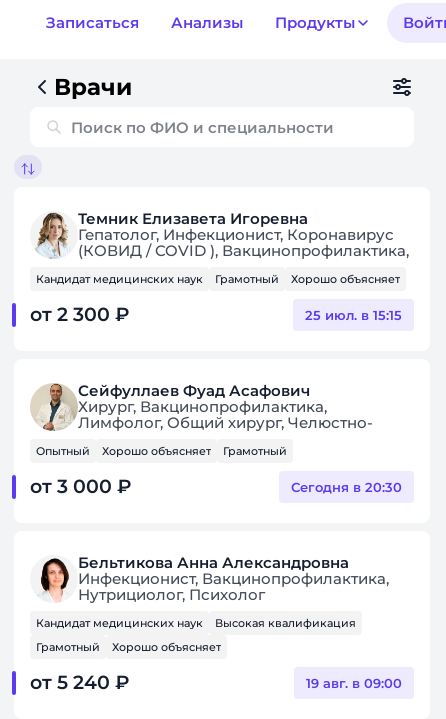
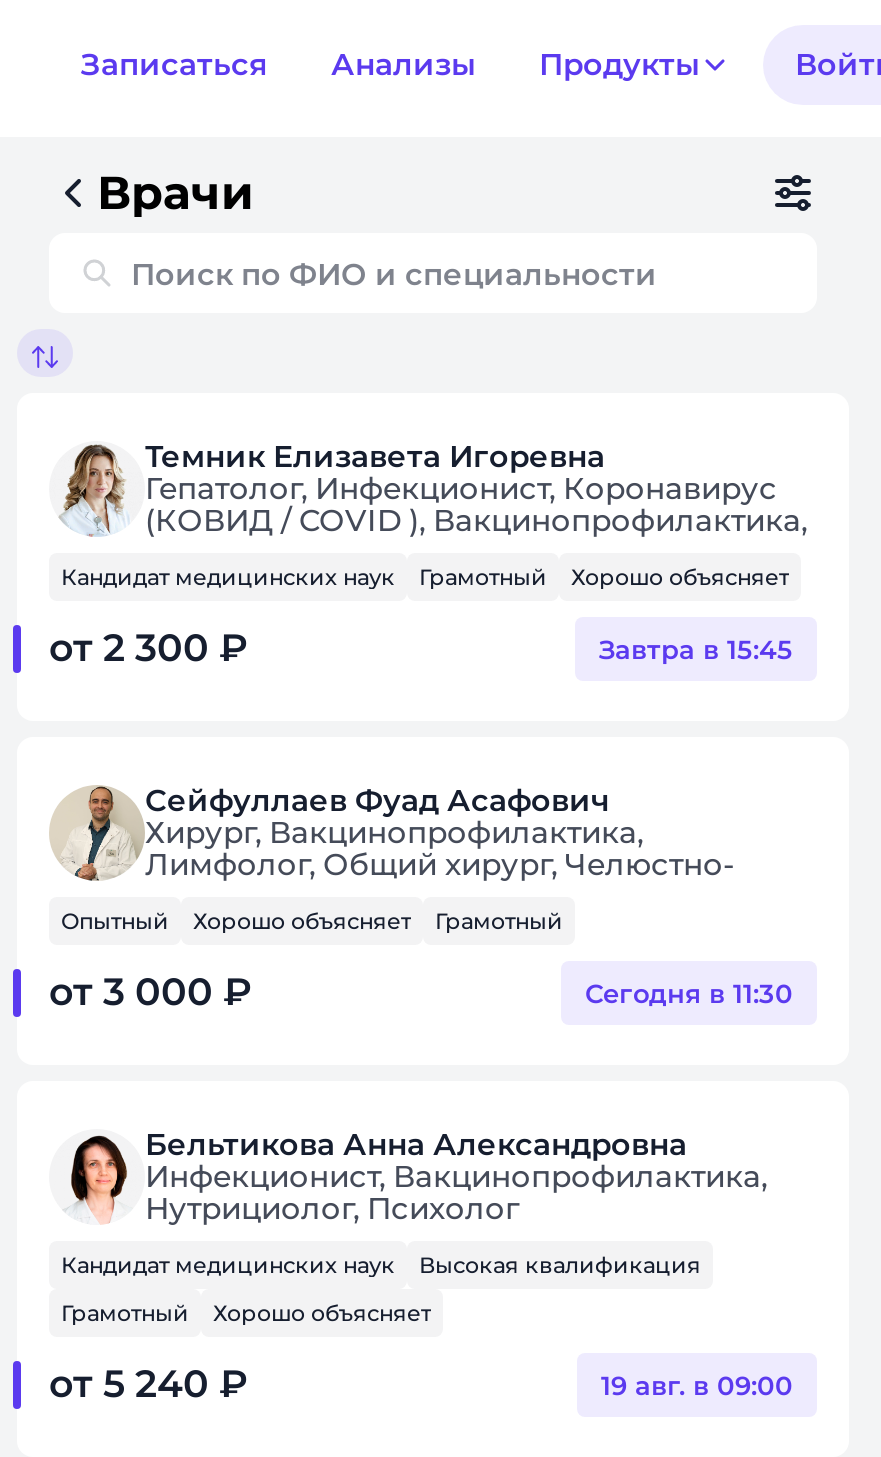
- 25 июл. в 15:15
+ Завтра в 15:45

- Сегодня в 20:30
+ Сегодня в 11:30
